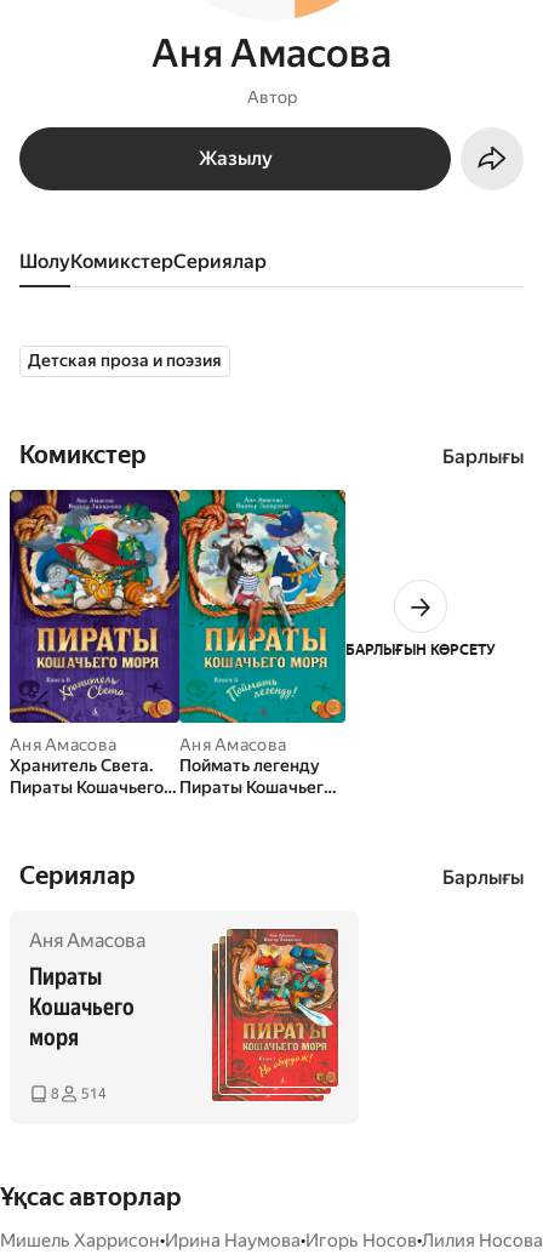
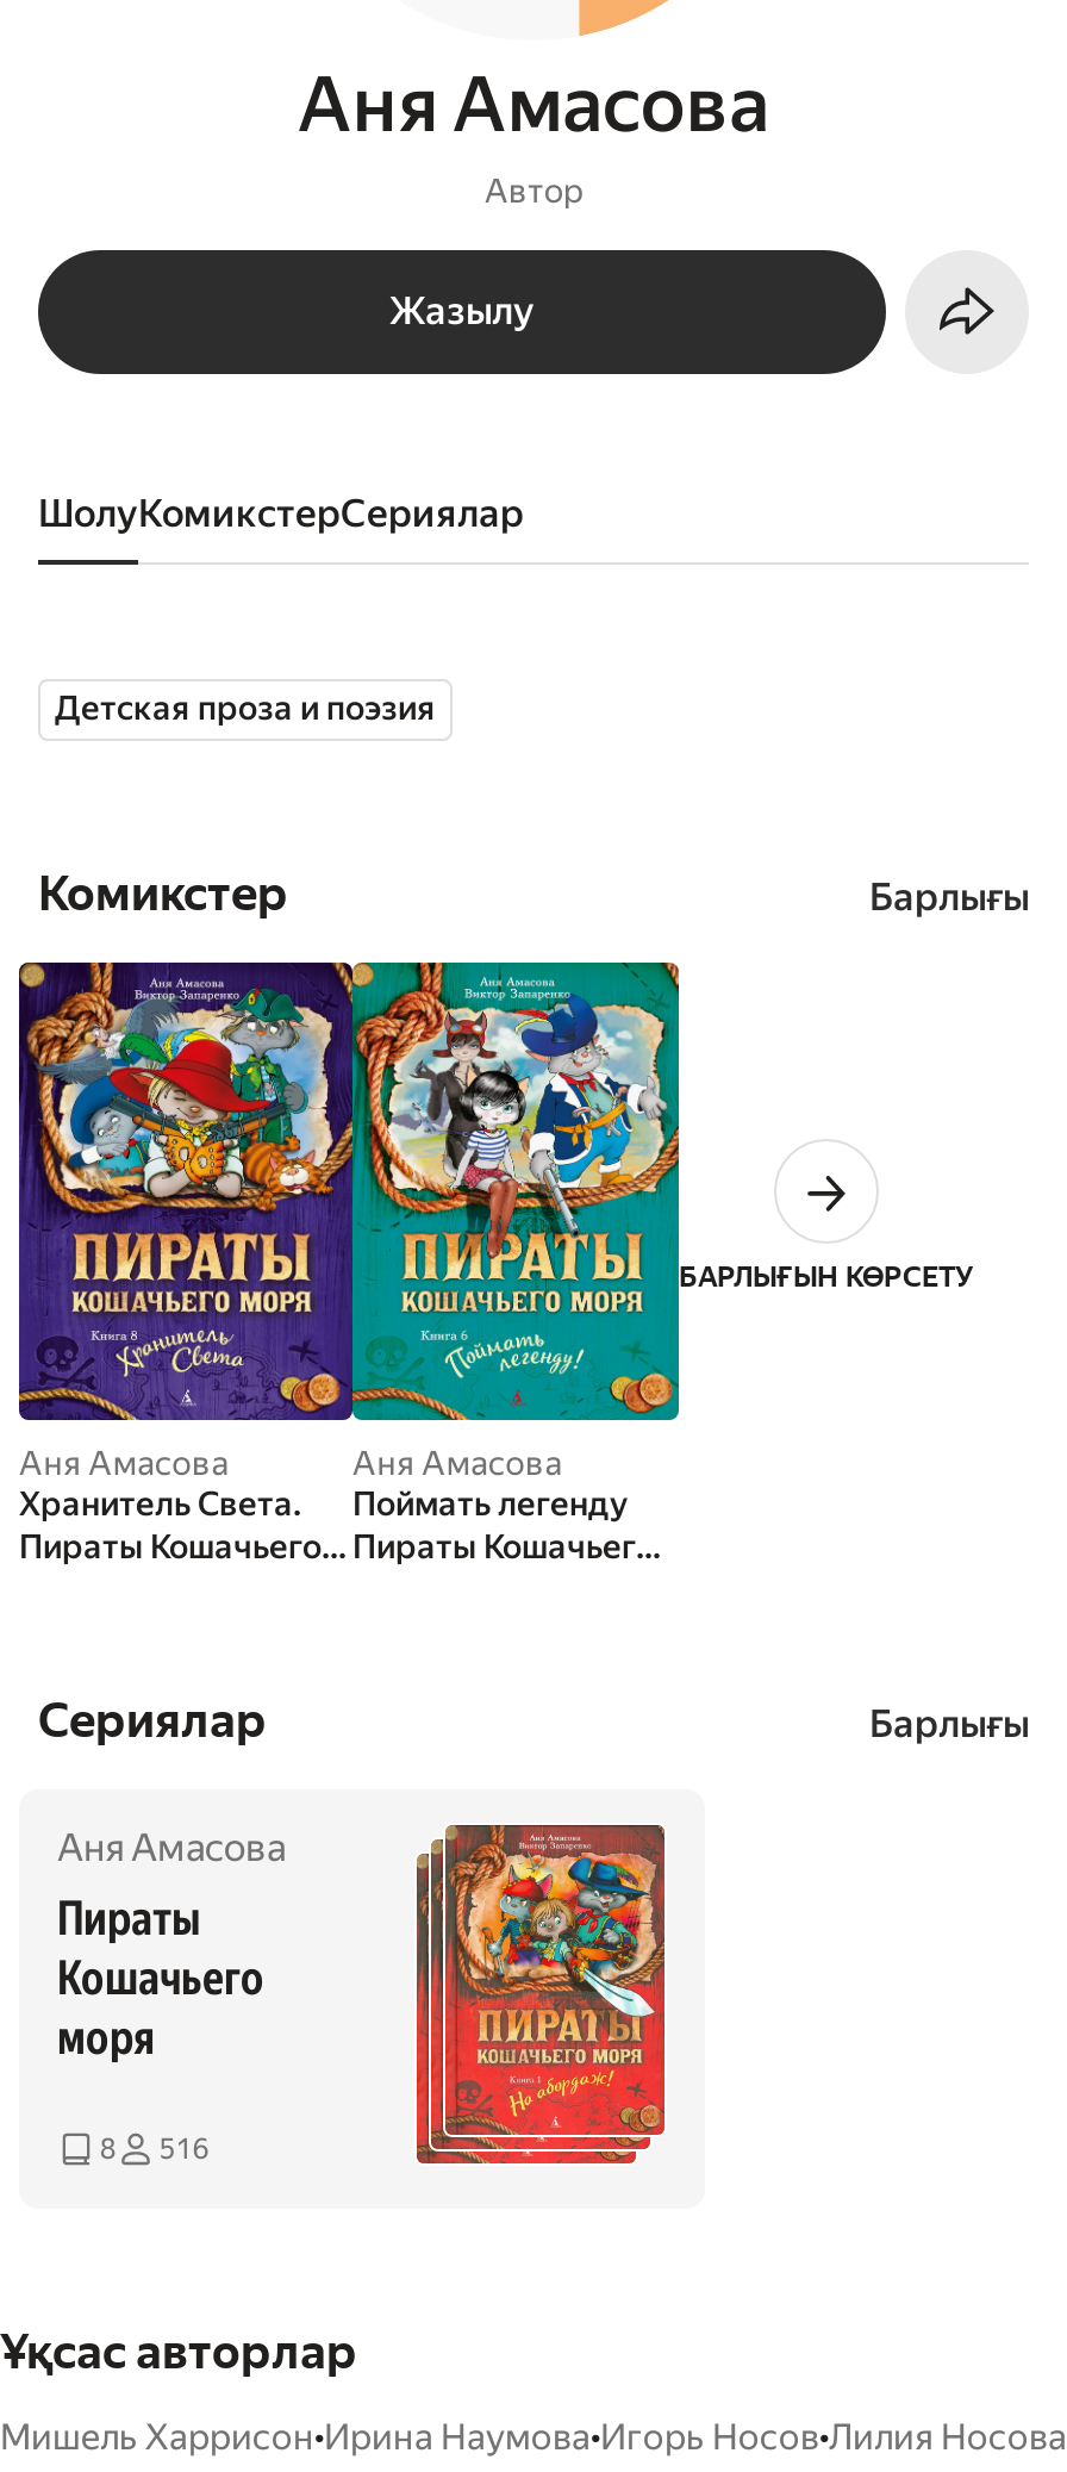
- 8 514
+ 8 516
